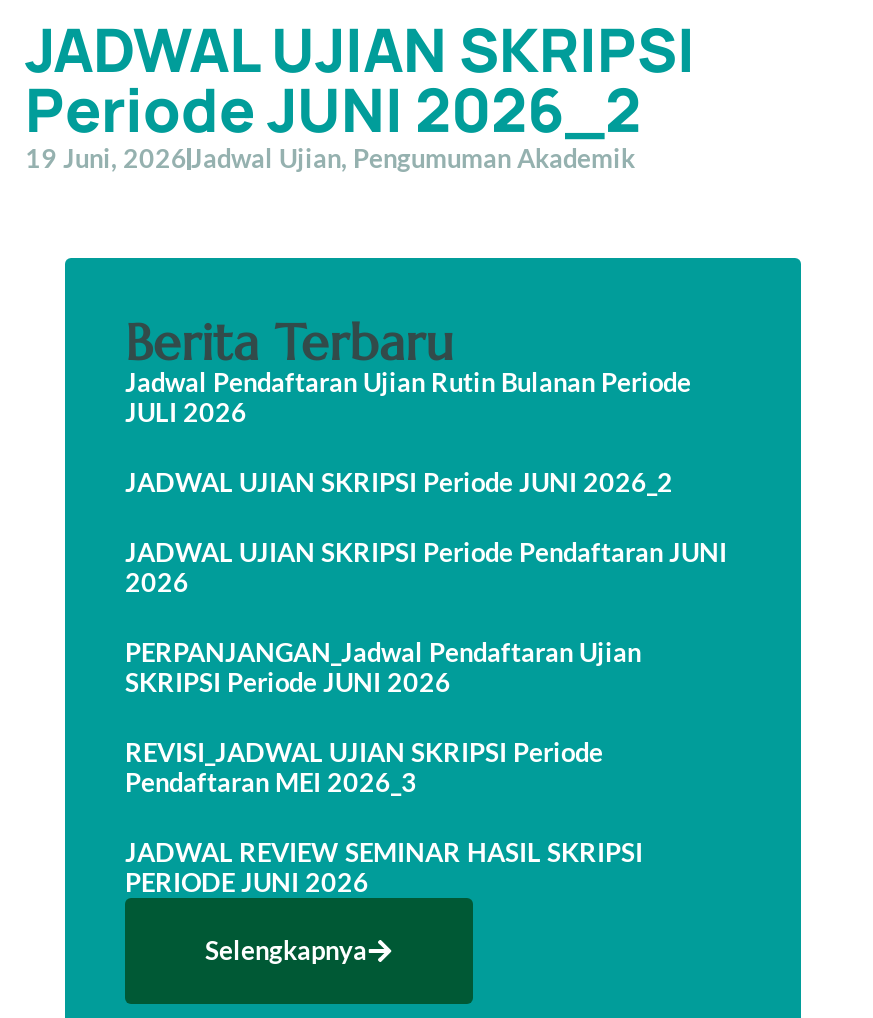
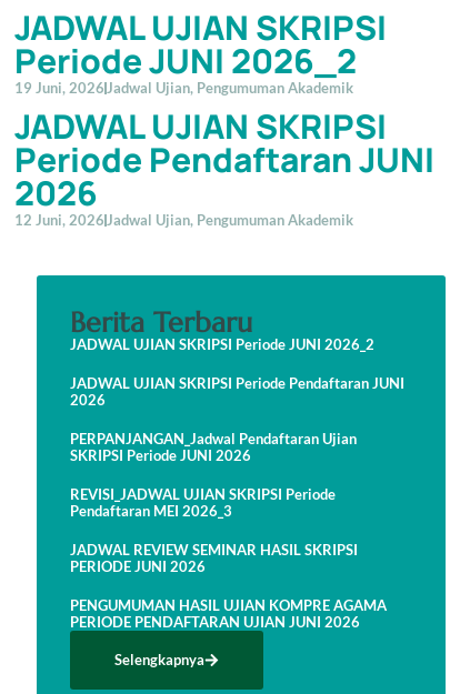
+ JADWAL UJIAN SKRIPSI
+ Periode Pendaftaran JUNI
+ 2026
+ 12 Juni, 2026 Jadwal Ujian, Pengumuman Akademik

- Jadwal Pendaftaran Ujian Rutin Bulanan Periode
- JULI 2026

+ PENGUMUMAN HASIL UJIAN KOMPRE AGAMA
+ PERIODE PENDAFTARAN UJIAN JUNI 2026
